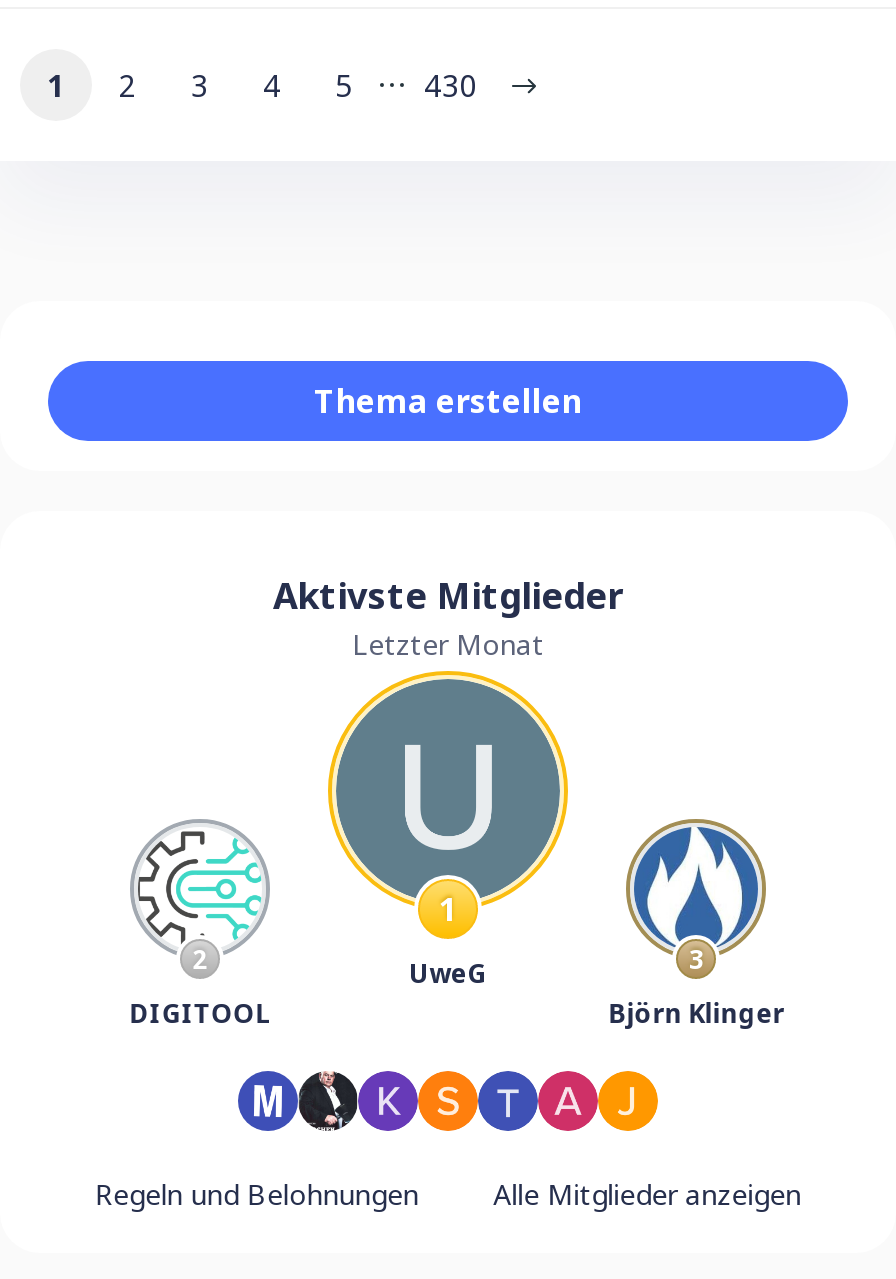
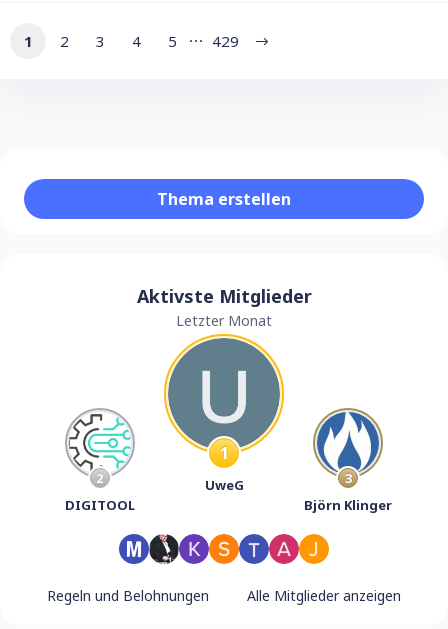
- 1 2 3 4 5 430
+ 1 2 3 4 5 429
